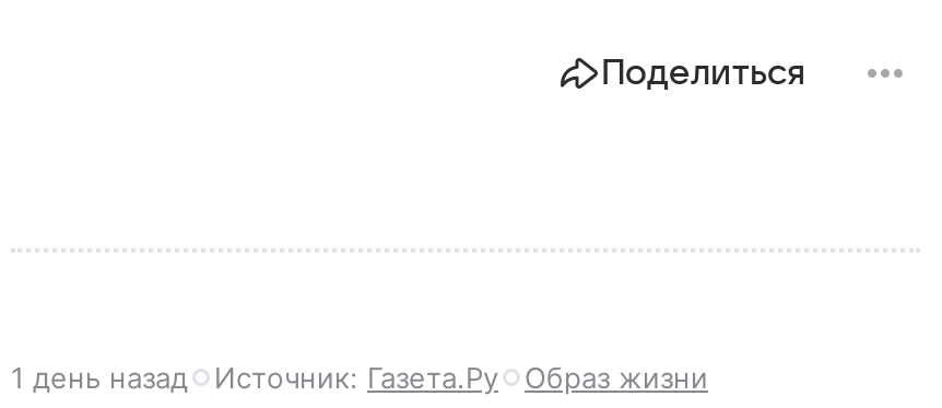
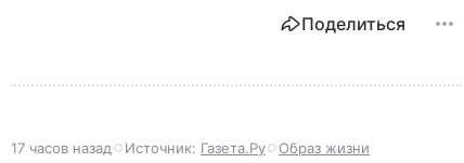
- 1 день назад Источник: Газета.Ру Образ жизни
+ 17 часов назад Источник: Газета.Ру Образ жизни
